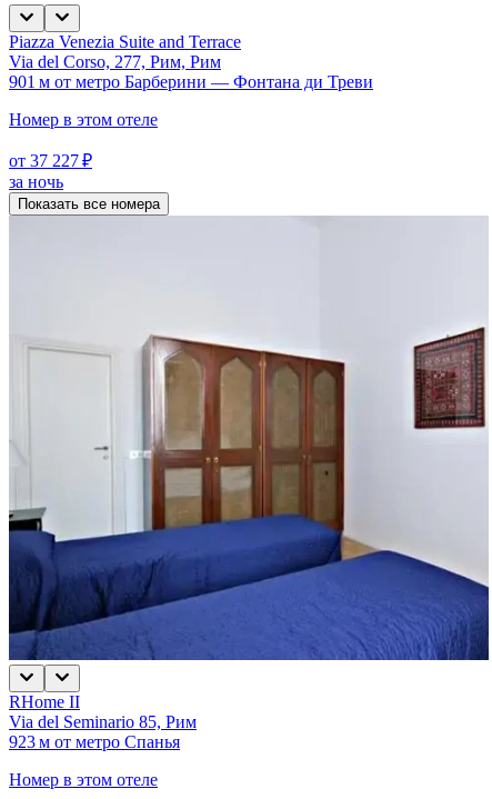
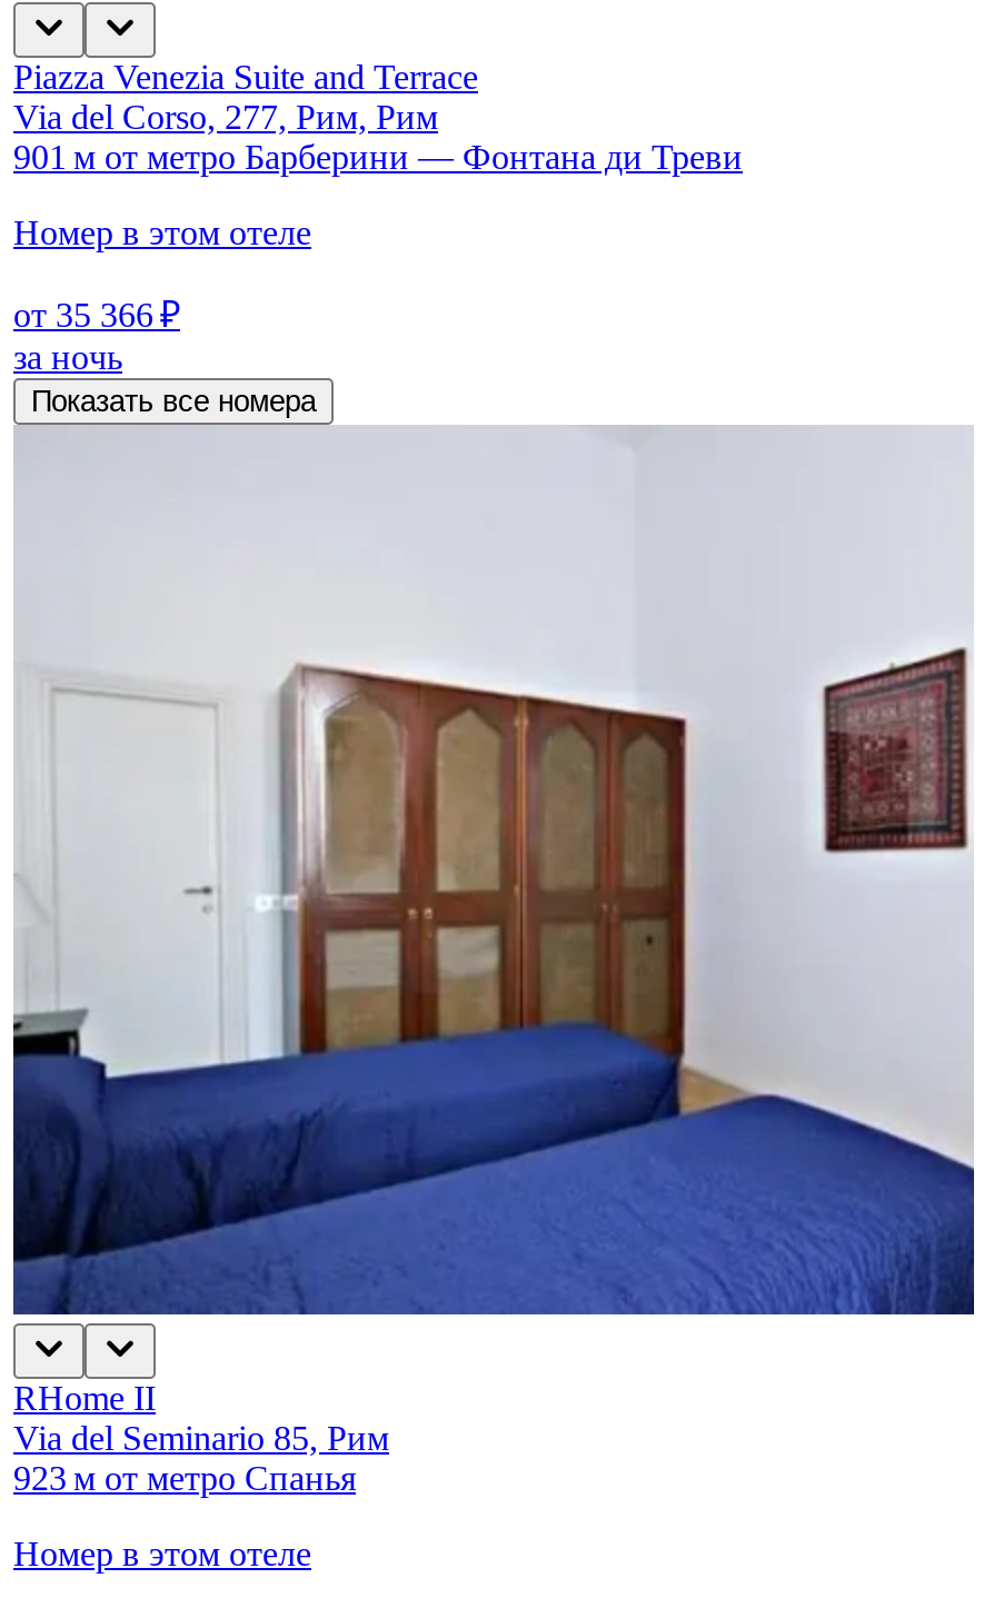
- от 37 227 ₽
+ от 35 366 ₽
